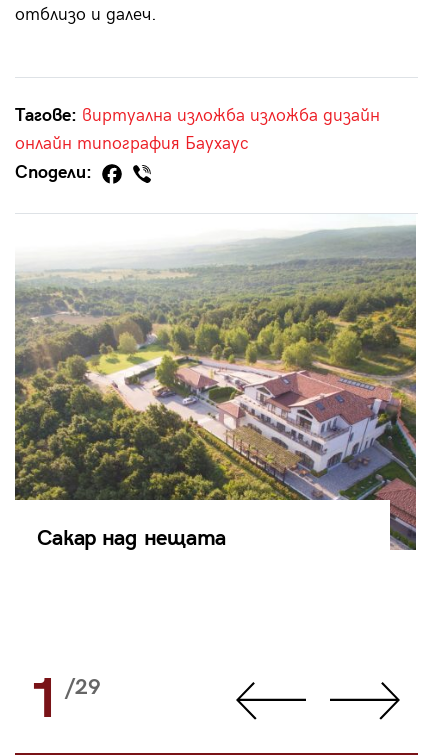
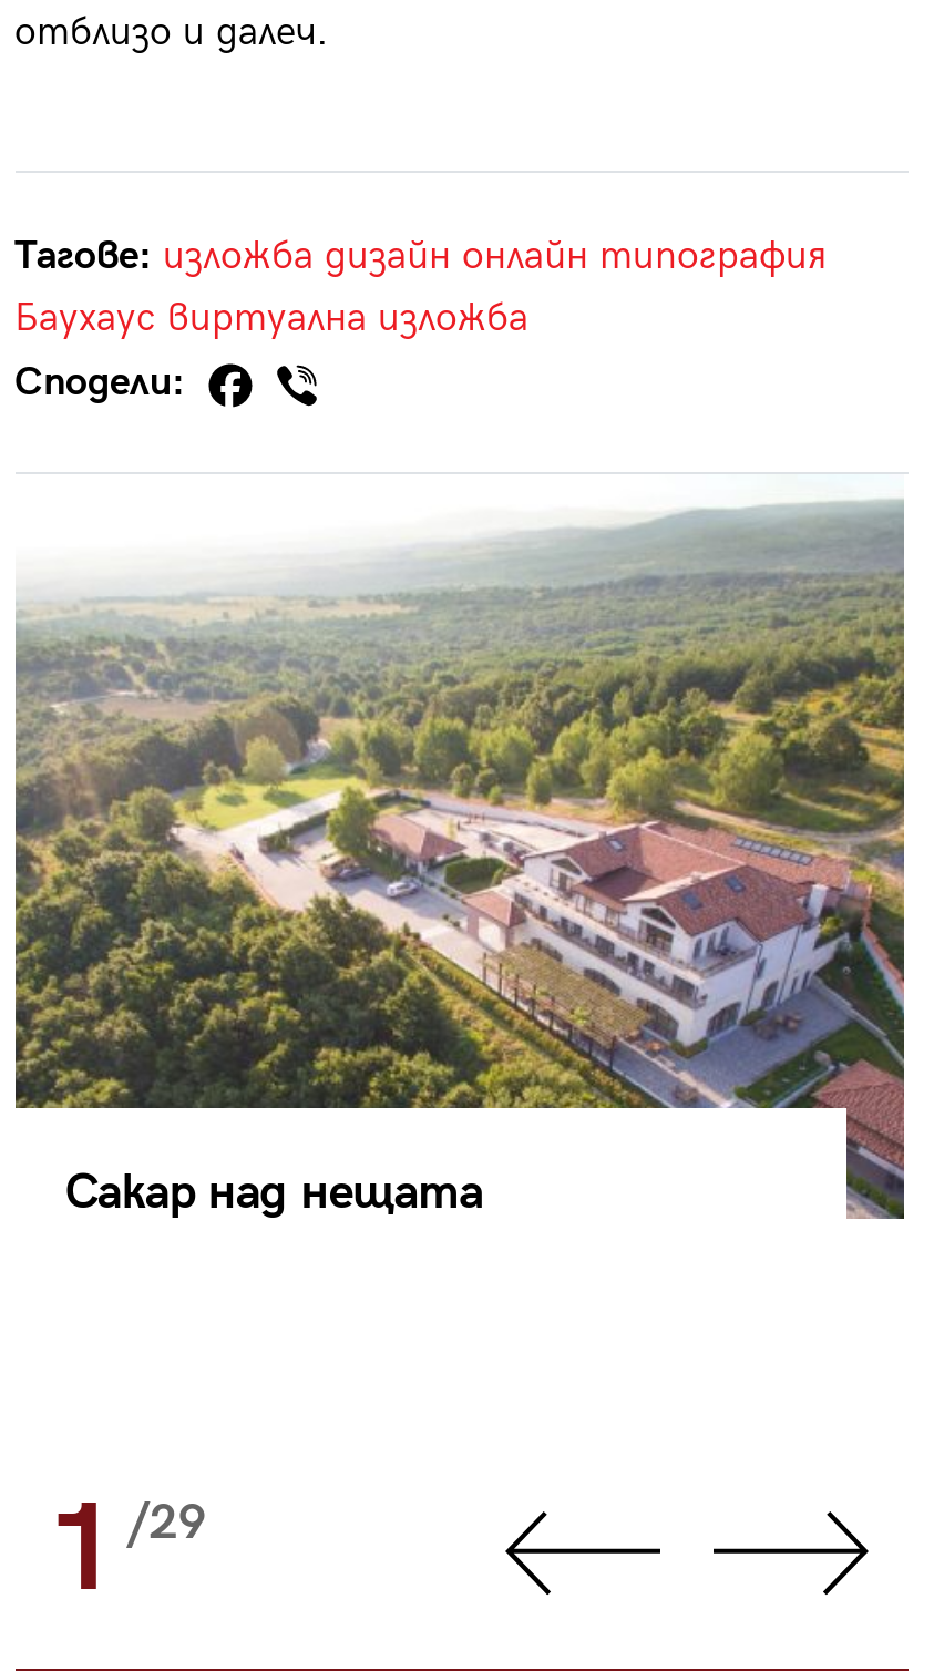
- Тагове: виртуална изложба изложба дизайн
- онлайн типография Баухаус
+ Тагове: изложба дизайн онлайн типография
+ Баухаус виртуална изложба
